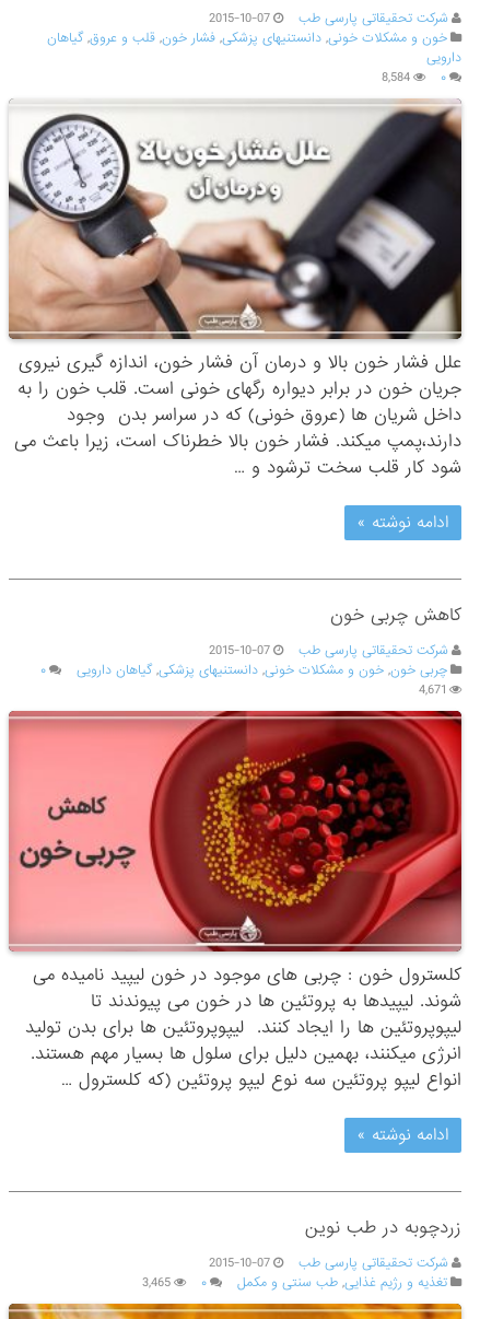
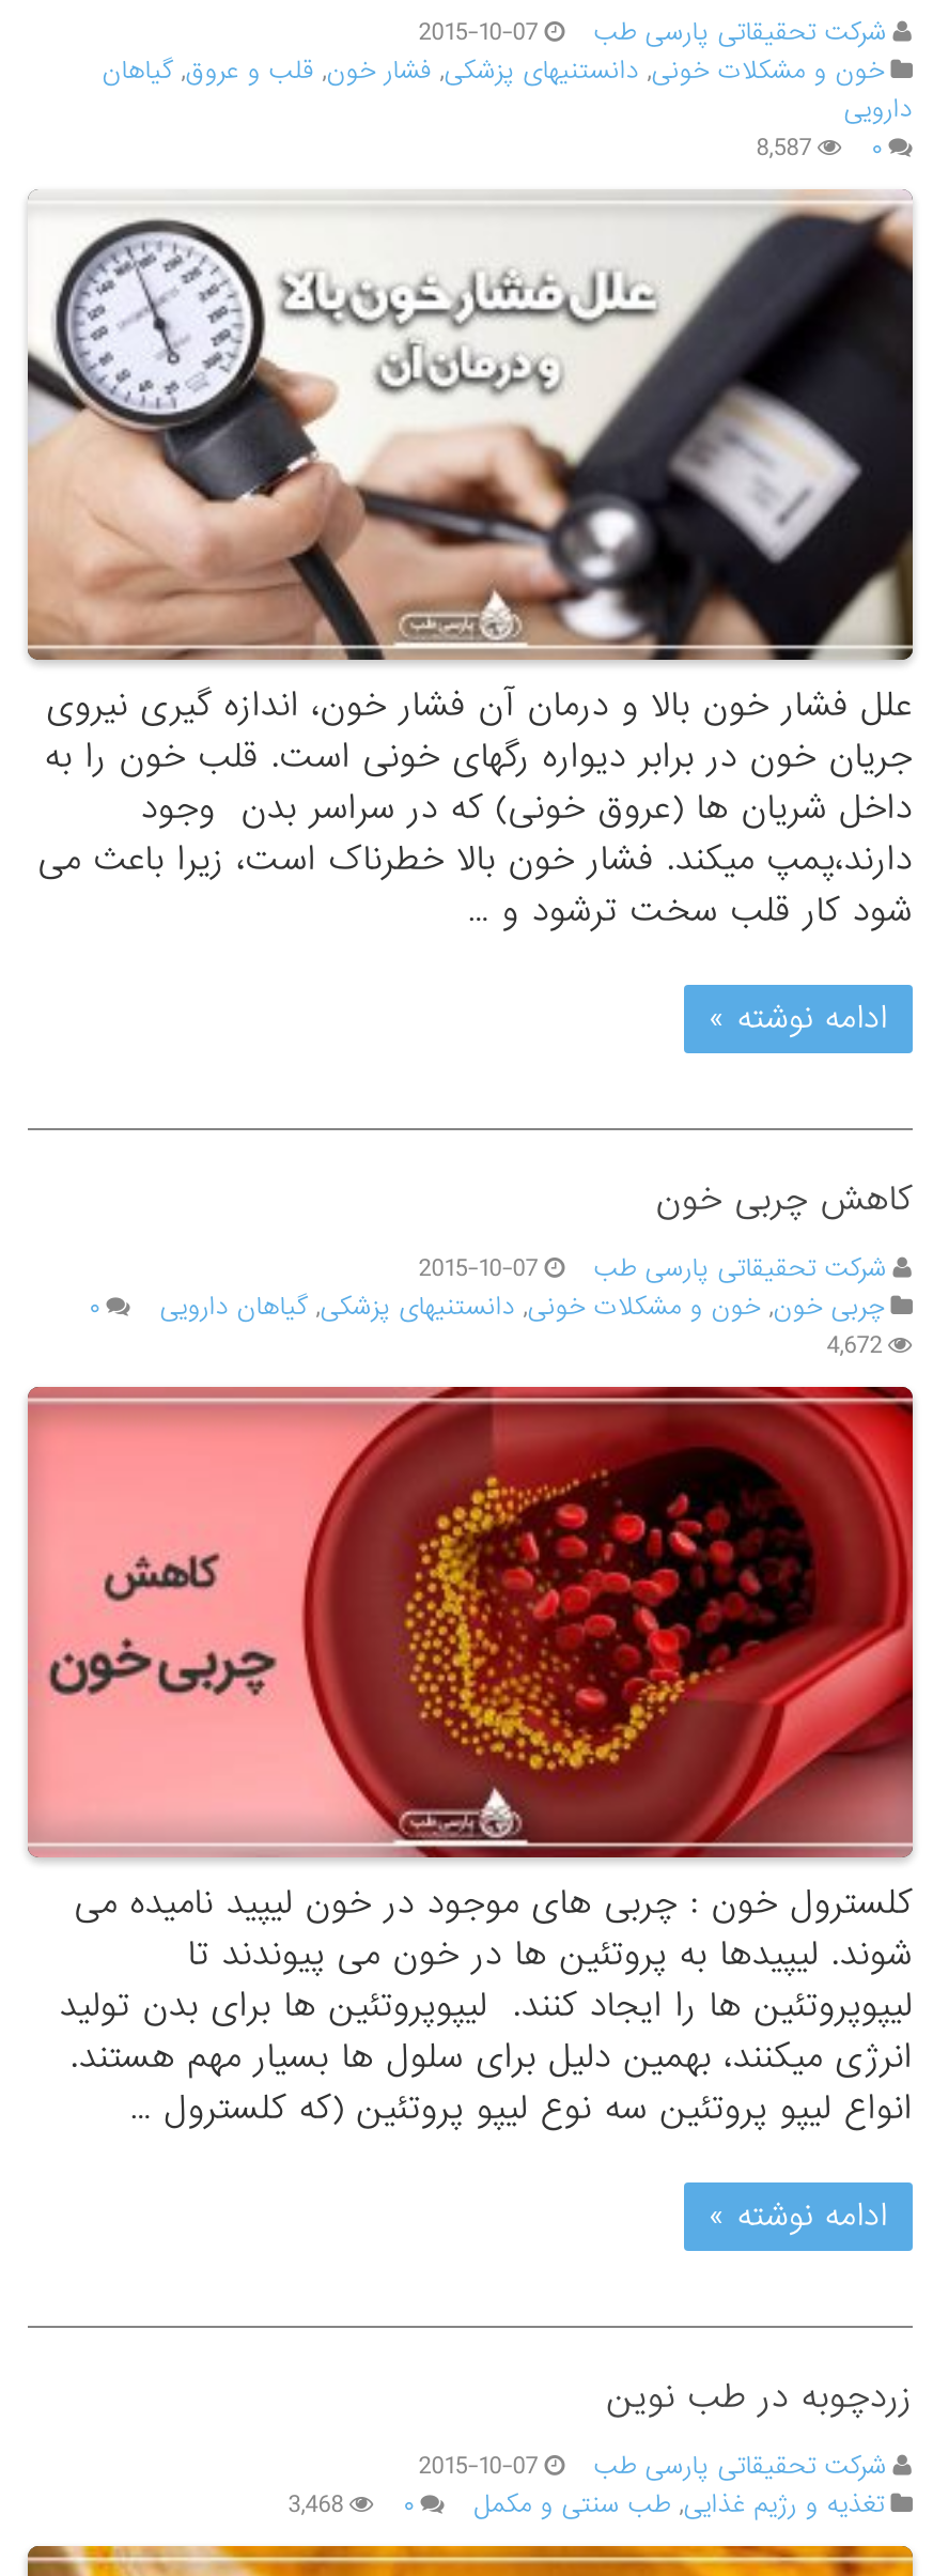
- 8,584
+ 8,587

- 4,671
+ 4,672

- 3,465
+ 3,468
